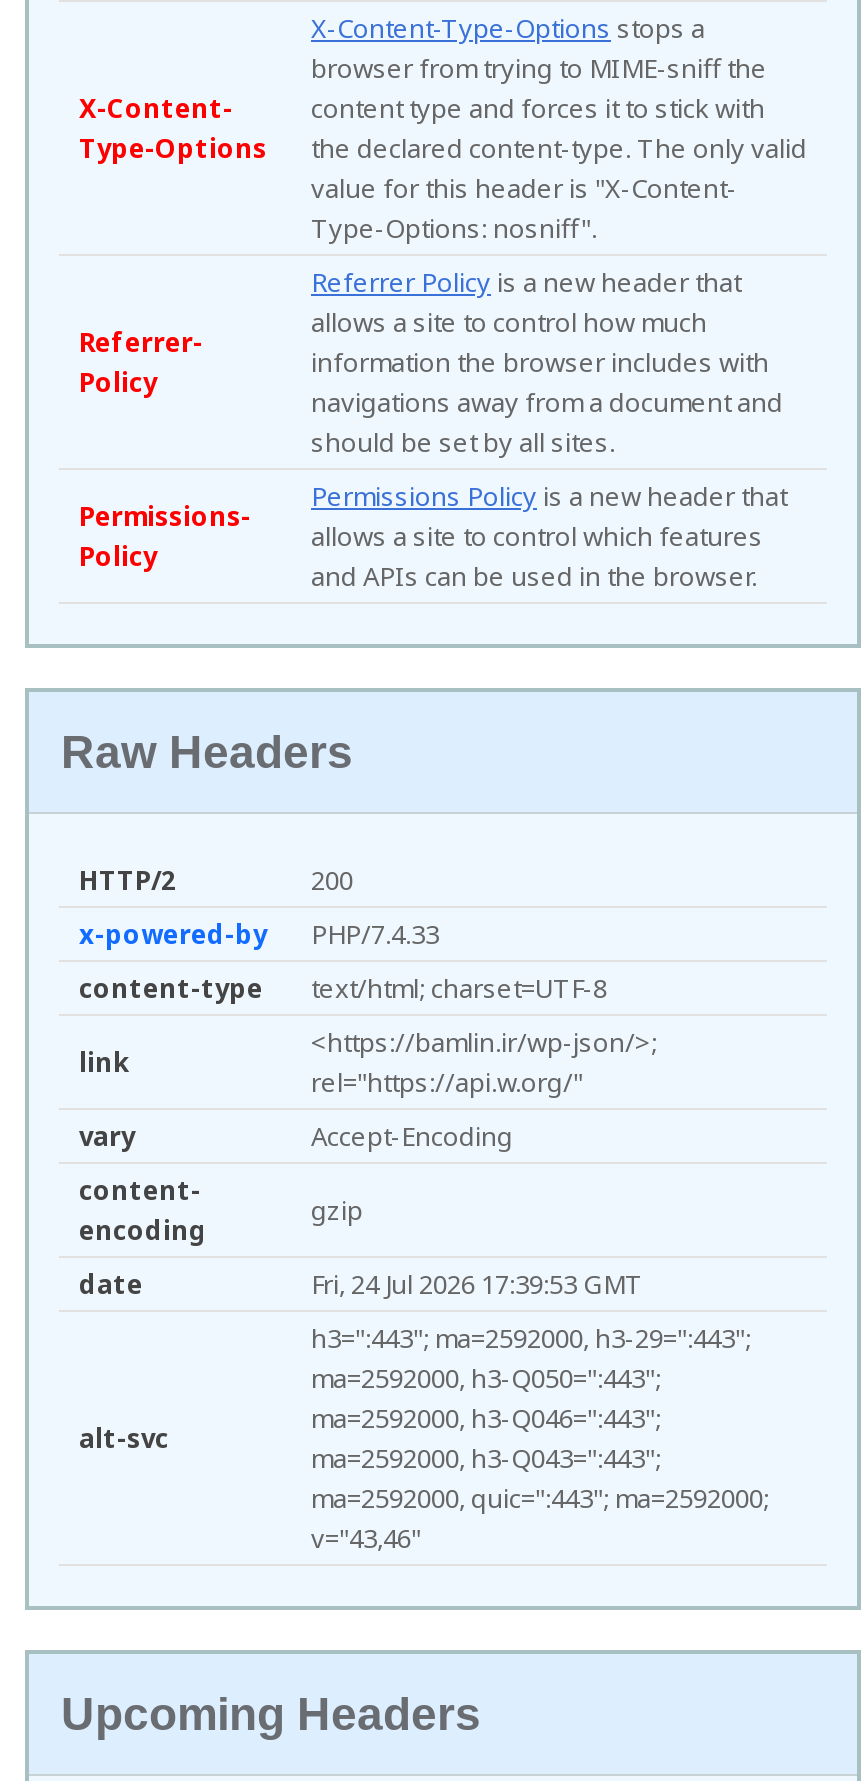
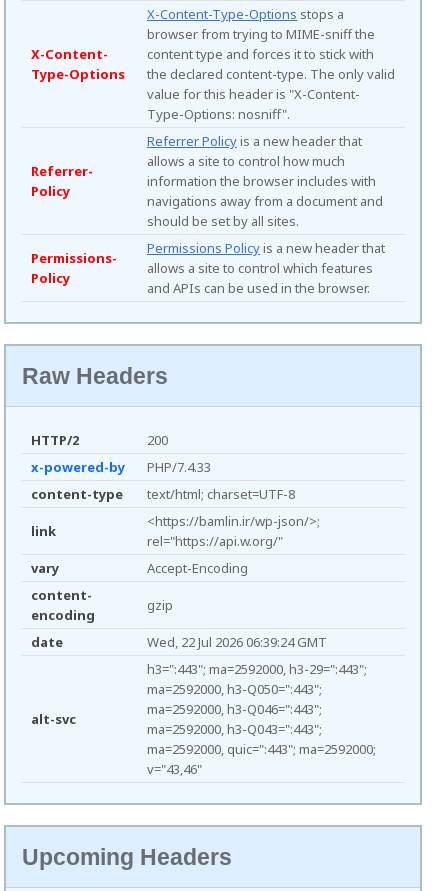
- Fri, 24 Jul 2026 17:39:53 GMT
+ Wed, 22 Jul 2026 06:39:24 GMT
